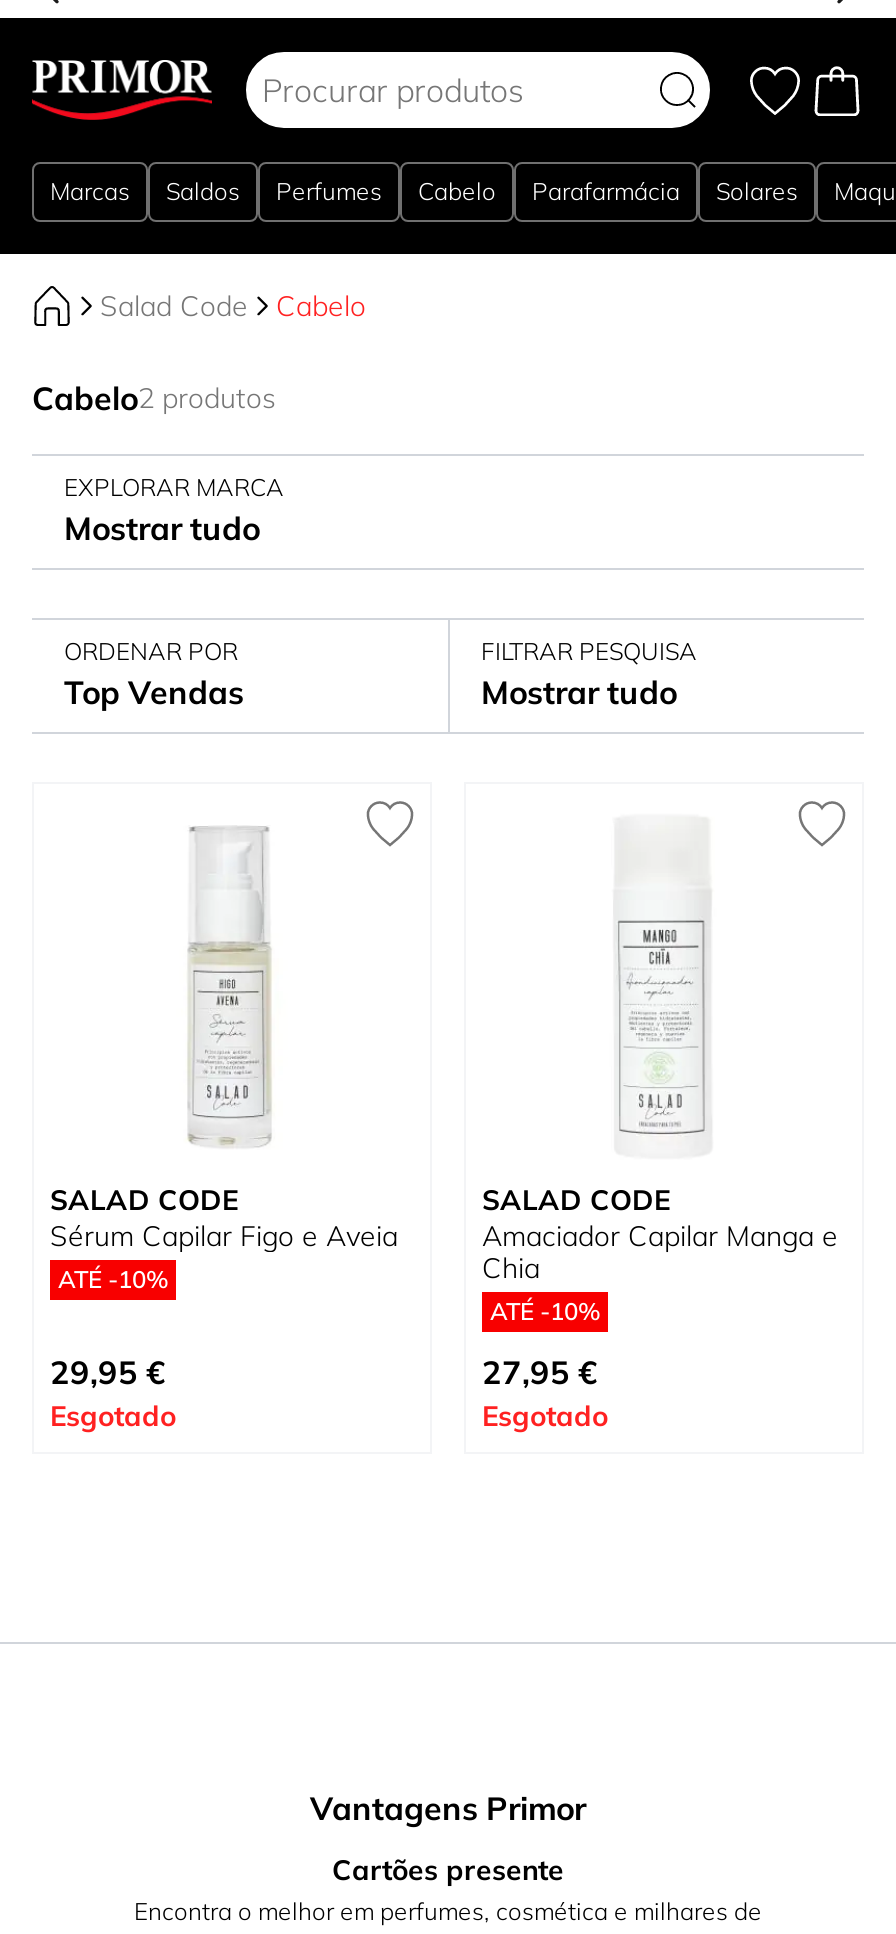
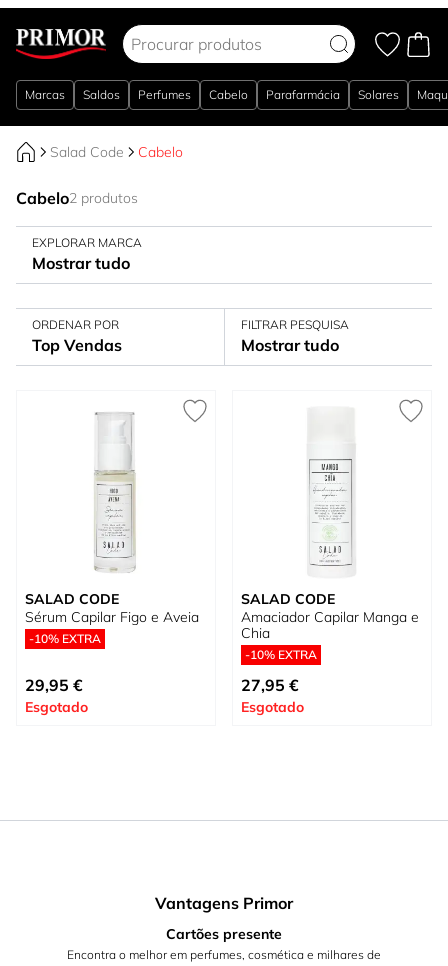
- ATÉ -10%
+ -10% EXTRA

- ATÉ -10%
+ -10% EXTRA
